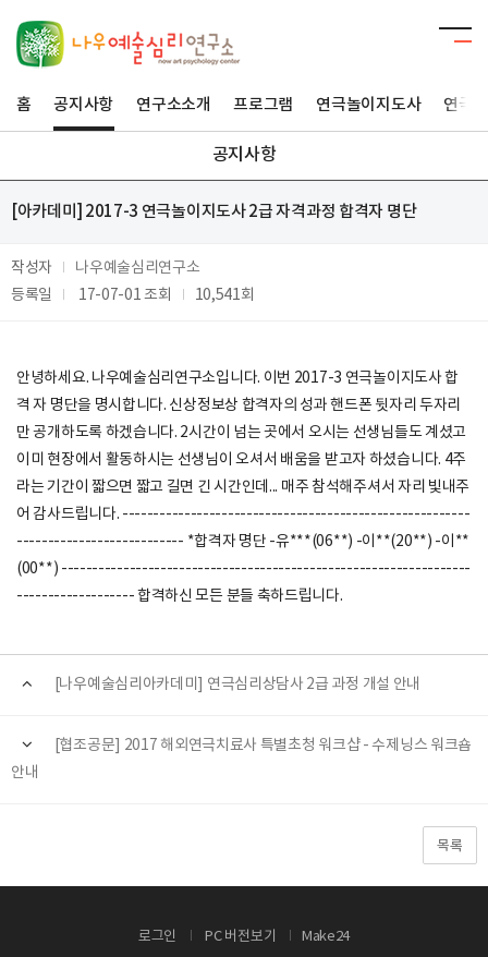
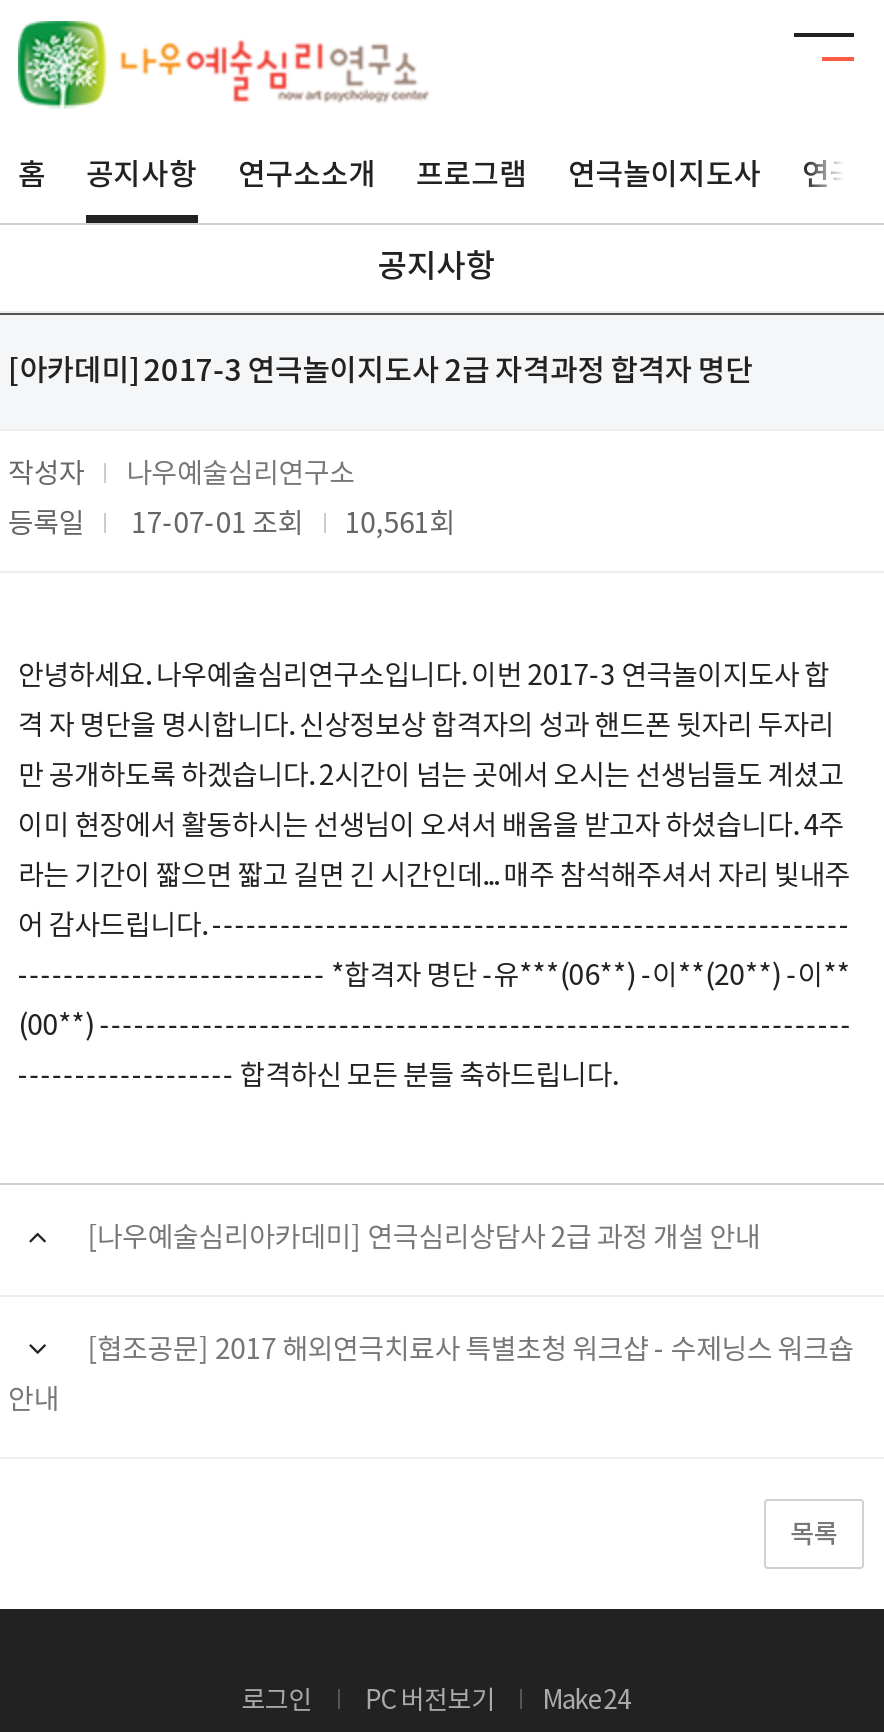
- 등록일 17-07-01 조회 10,541회
+ 등록일 17-07-01 조회 10,561회
